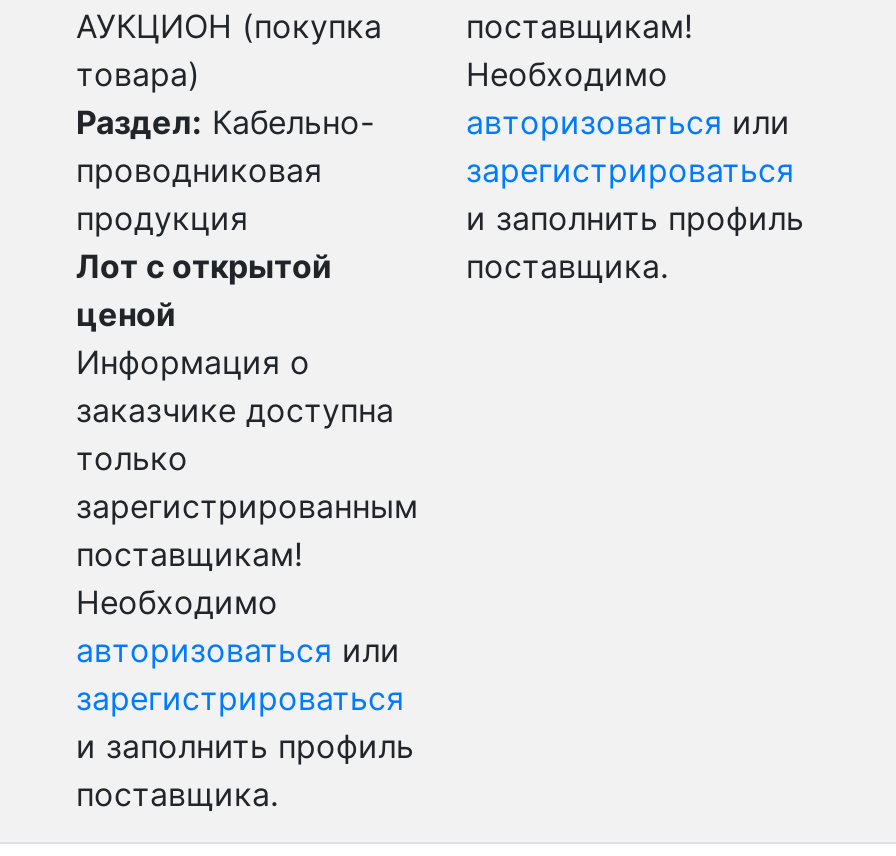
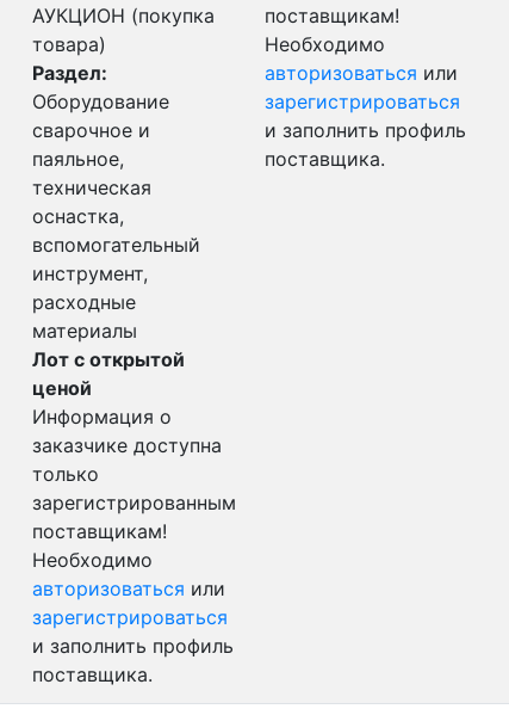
- Раздел: Кабельно-
- проводниковая
- продукция
+ Раздел:
+ Оборудование
+ сварочное и
+ паяльное,
+ техническая
+ оснастка,
+ вспомогательный
+ инструмент,
+ расходные
+ материалы
